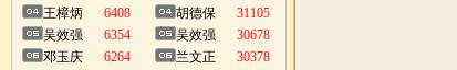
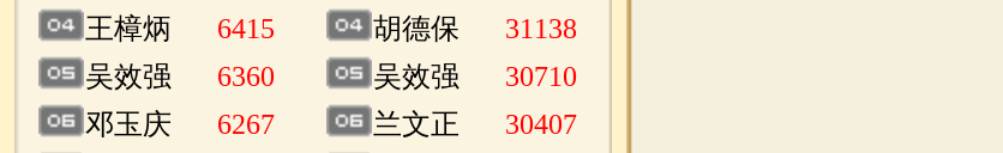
- 王樟炳 6408
+ 王樟炳 6415

- 胡德保 31105
+ 胡德保 31138

- 吴效强 6354
+ 吴效强 6360

- 吴效强 30678
+ 吴效强 30710

- 邓玉庆 6264
+ 邓玉庆 6267

- 兰文正 30378
+ 兰文正 30407
